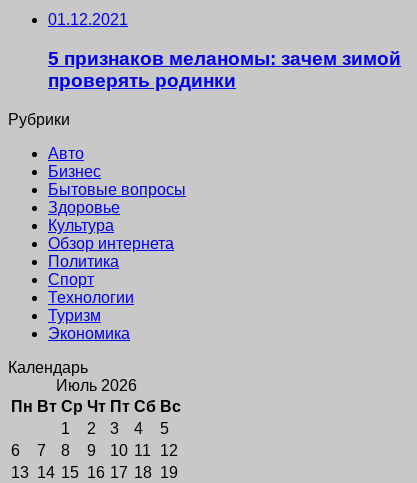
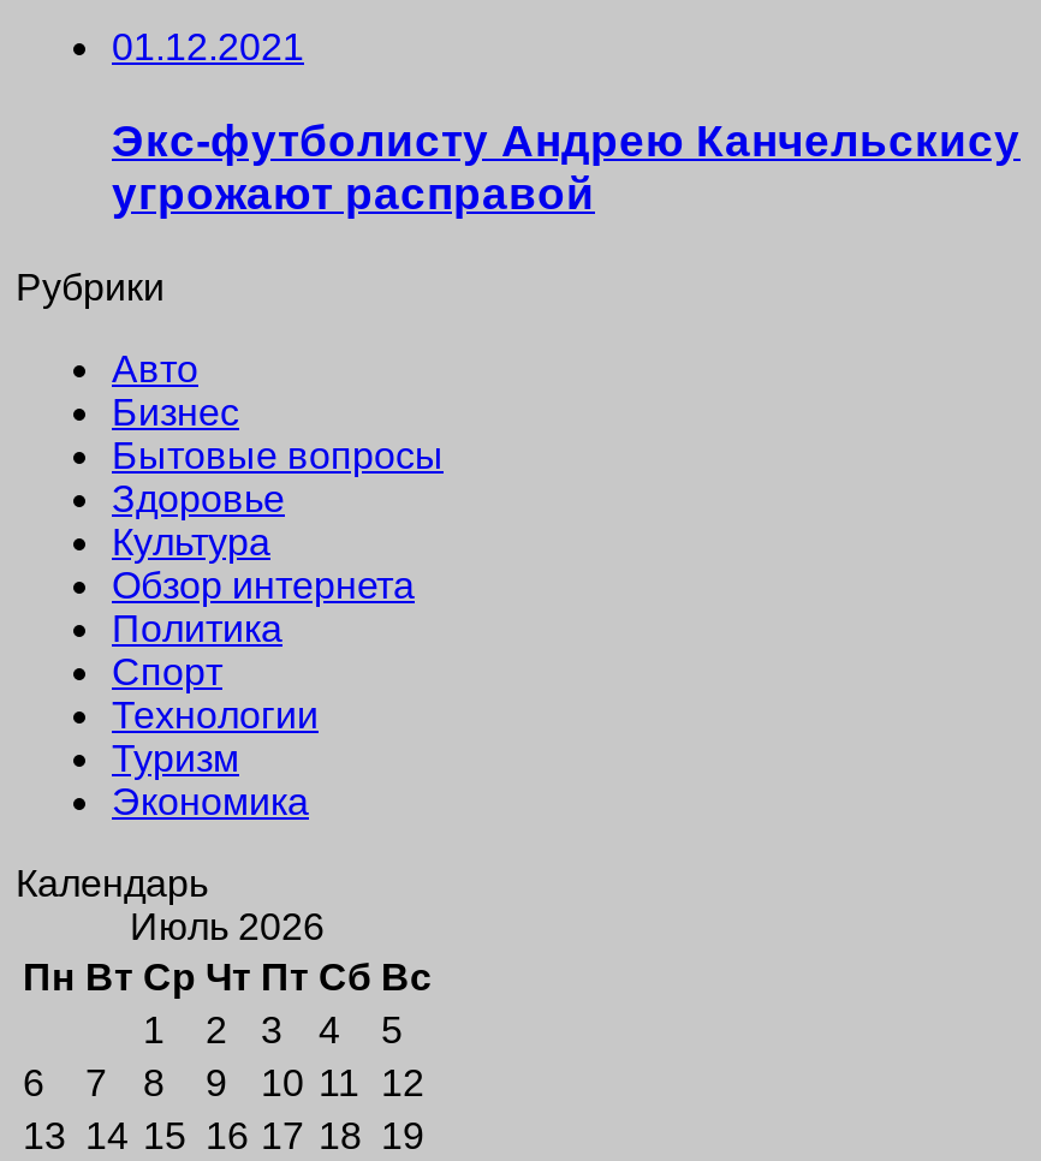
- 5 признаков меланомы: зачем зимой
- проверять родинки
+ Экс-футболисту Андрею Канчельскису
+ угрожают расправой
